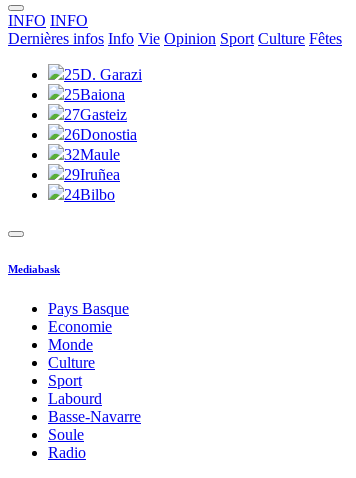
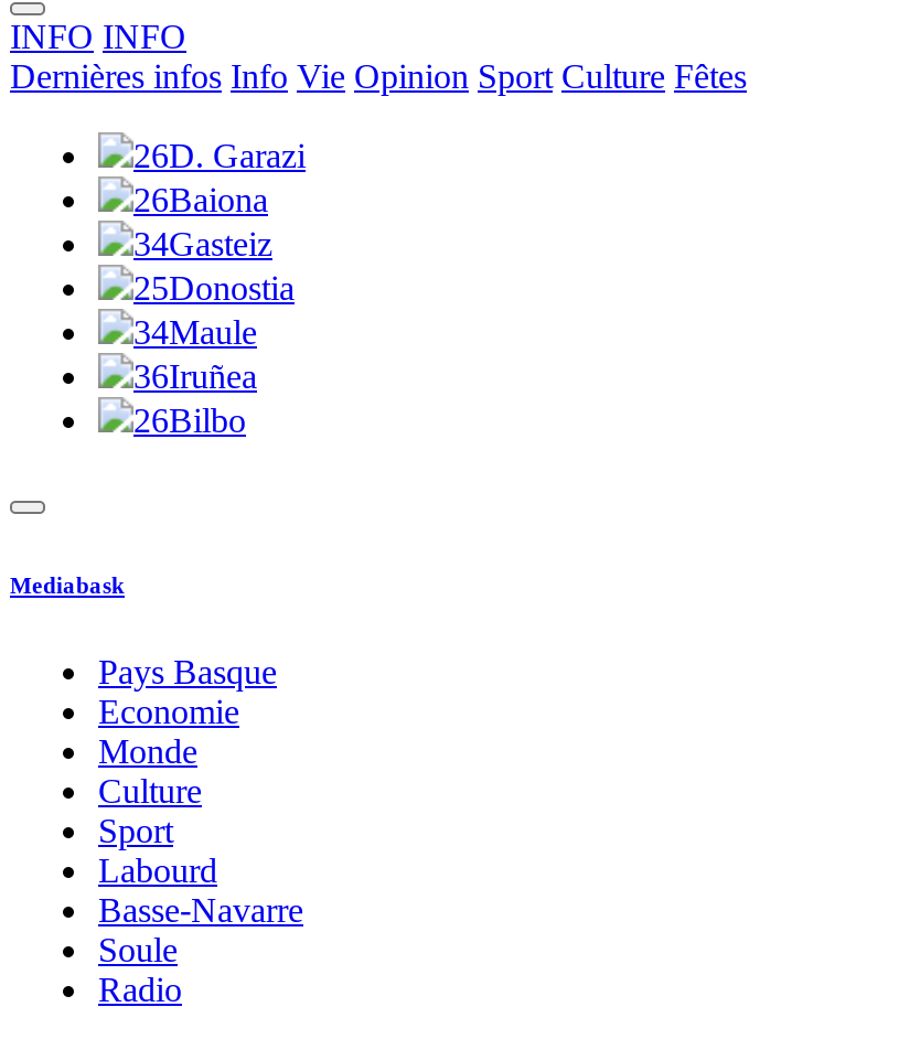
- 25D. Garazi
+ 26D. Garazi

- 25Baiona
+ 26Baiona

- 27Gasteiz
+ 34Gasteiz

- 26Donostia
+ 25Donostia

- 32Maule
+ 34Maule

- 29Iruñea
+ 36Iruñea

- 24Bilbo
+ 26Bilbo
